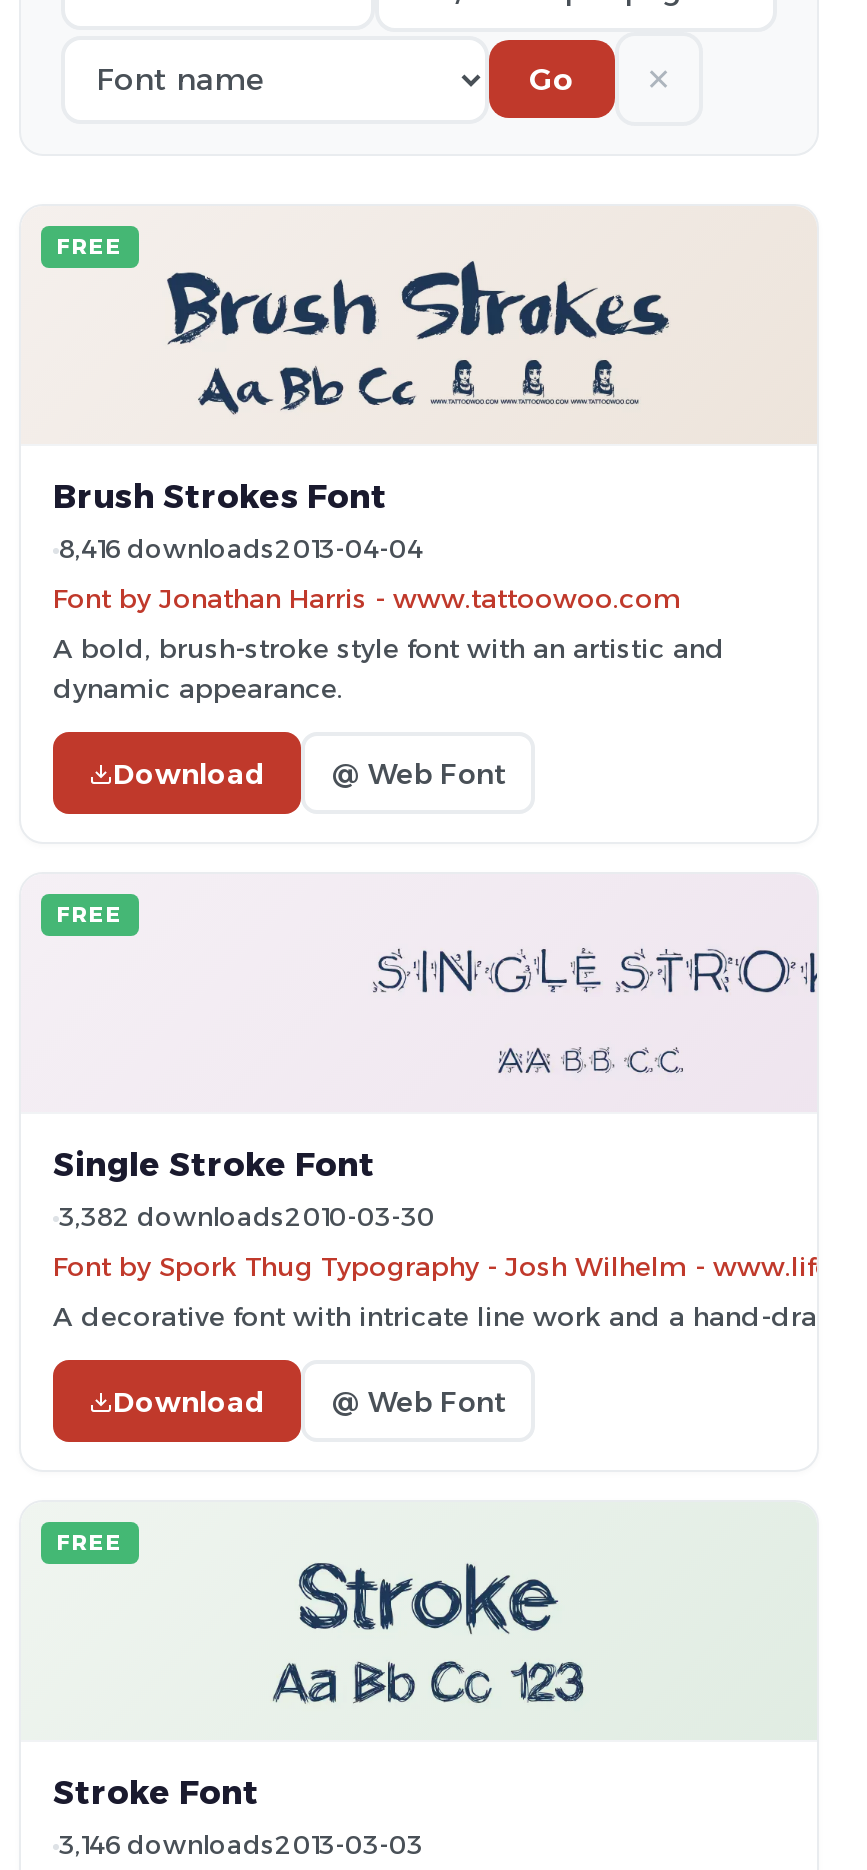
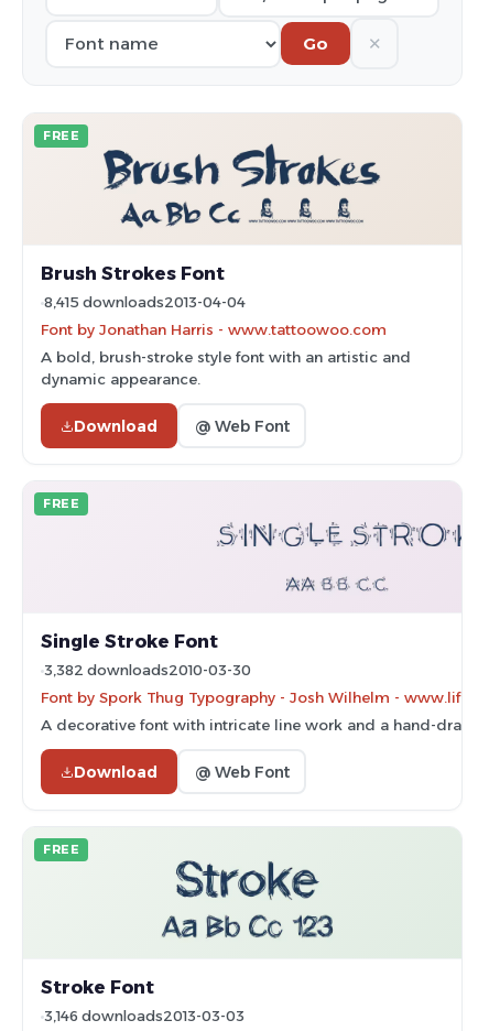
- 8,416 downloads2013-04-04
+ 8,415 downloads2013-04-04
